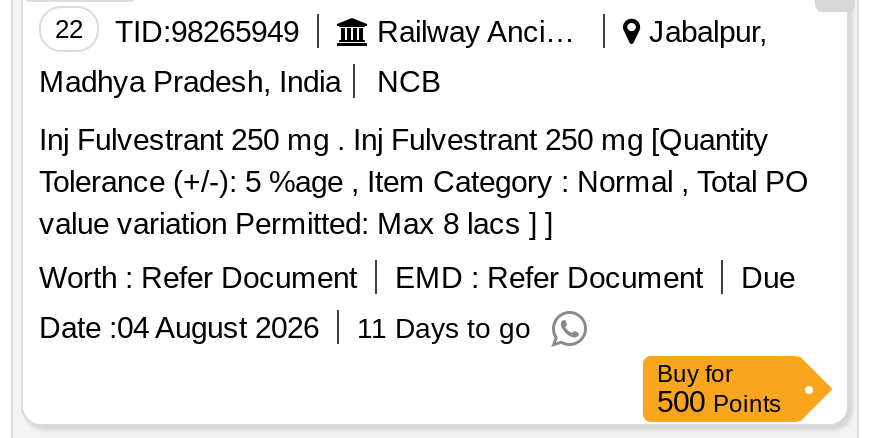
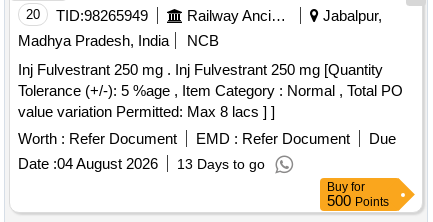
- 22 TID:98265949
+ 20 TID:98265949

- Date : 04 August 2026 11 Days to go
+ Date : 04 August 2026 13 Days to go
